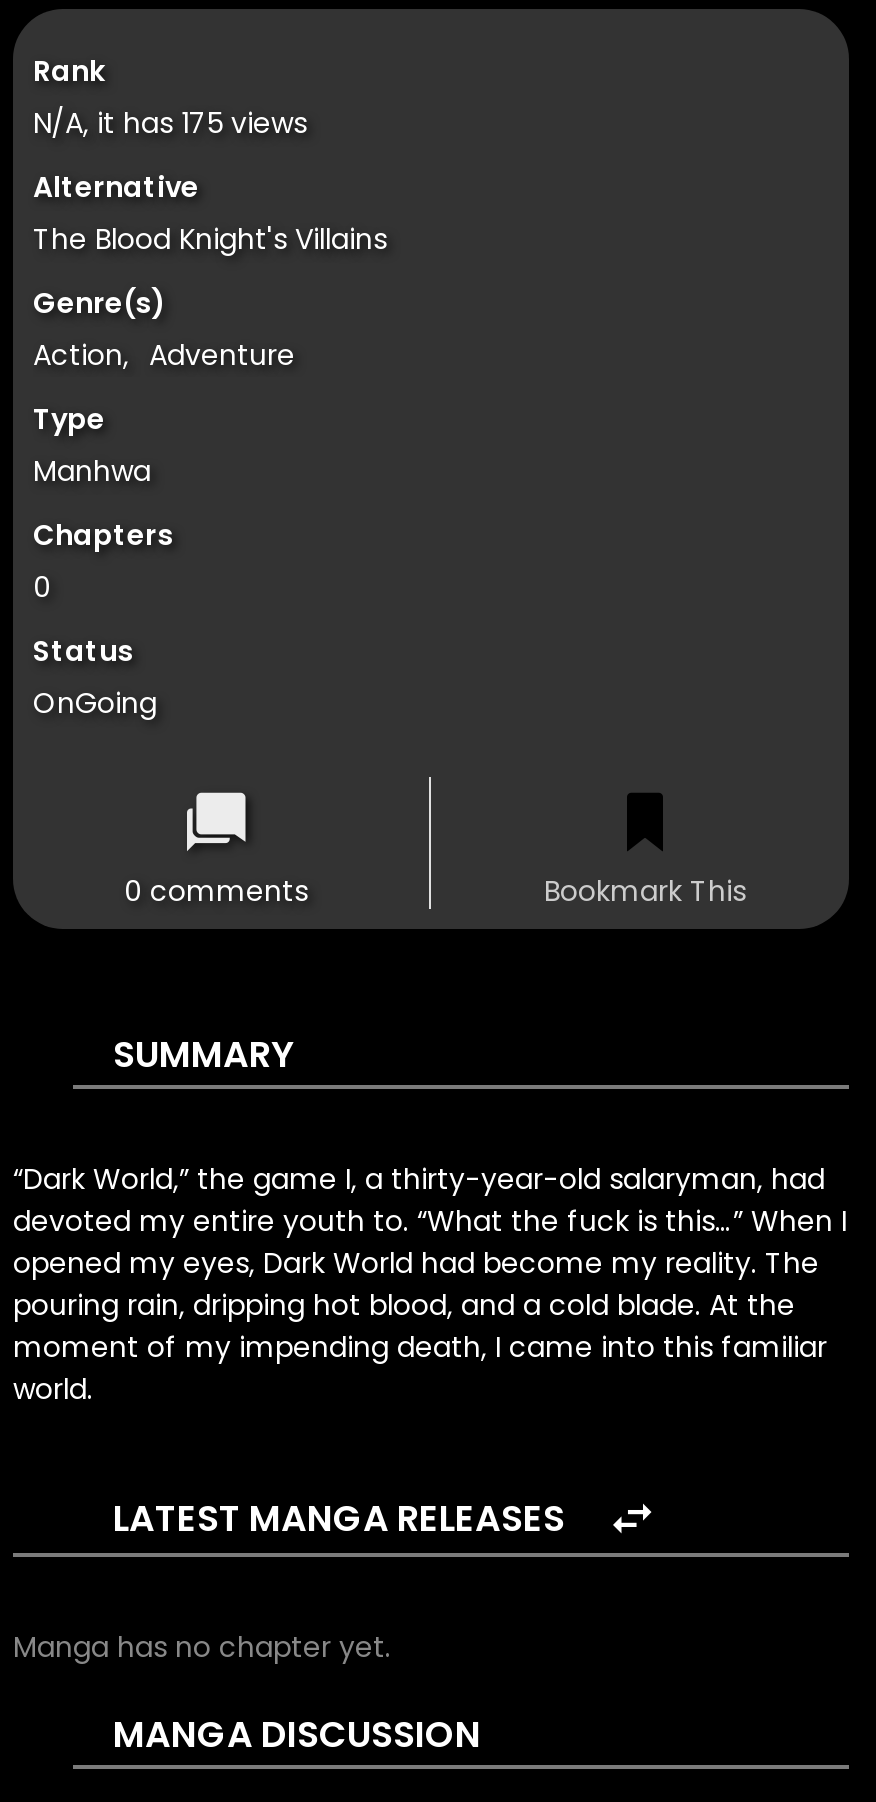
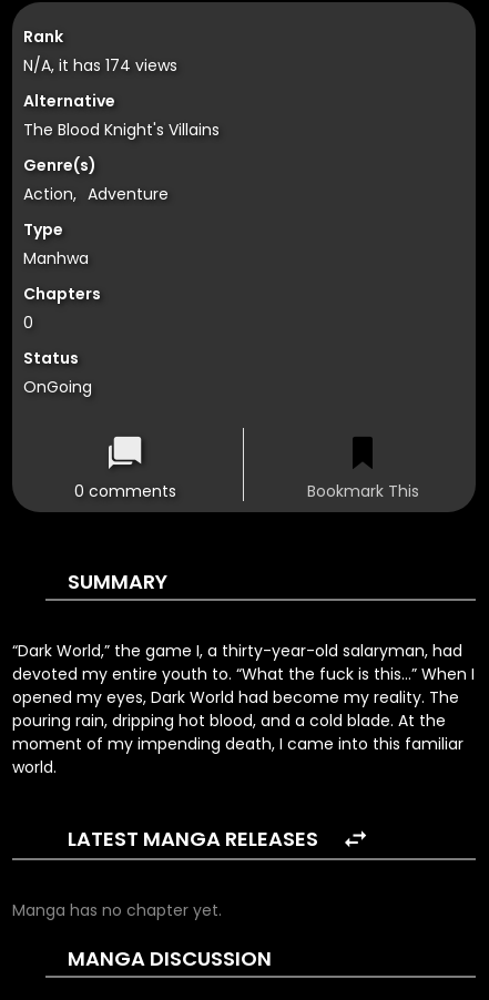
- N/A, it has 175 views
+ N/A, it has 174 views
